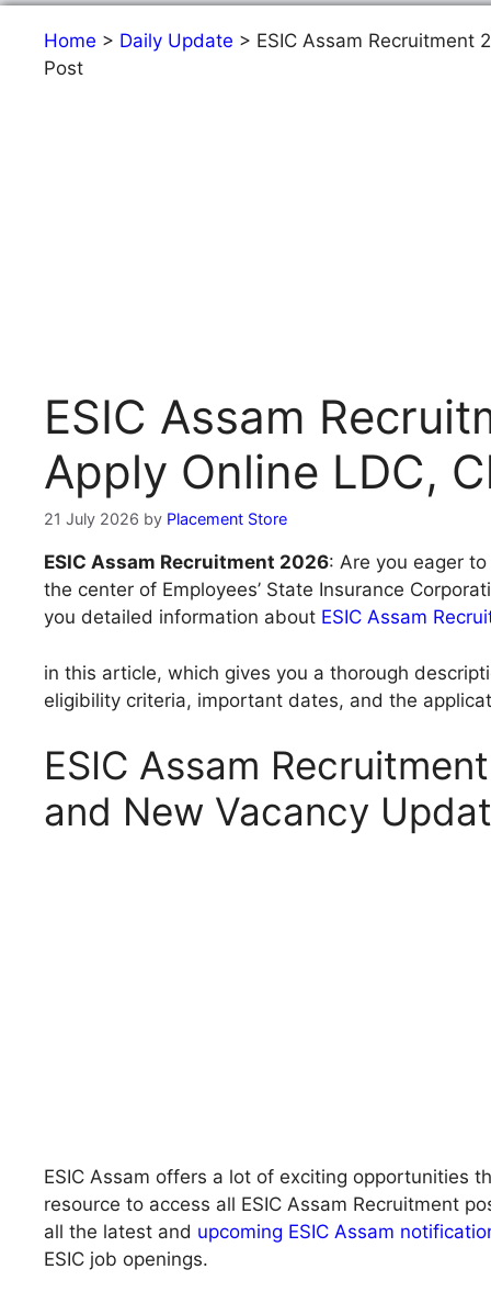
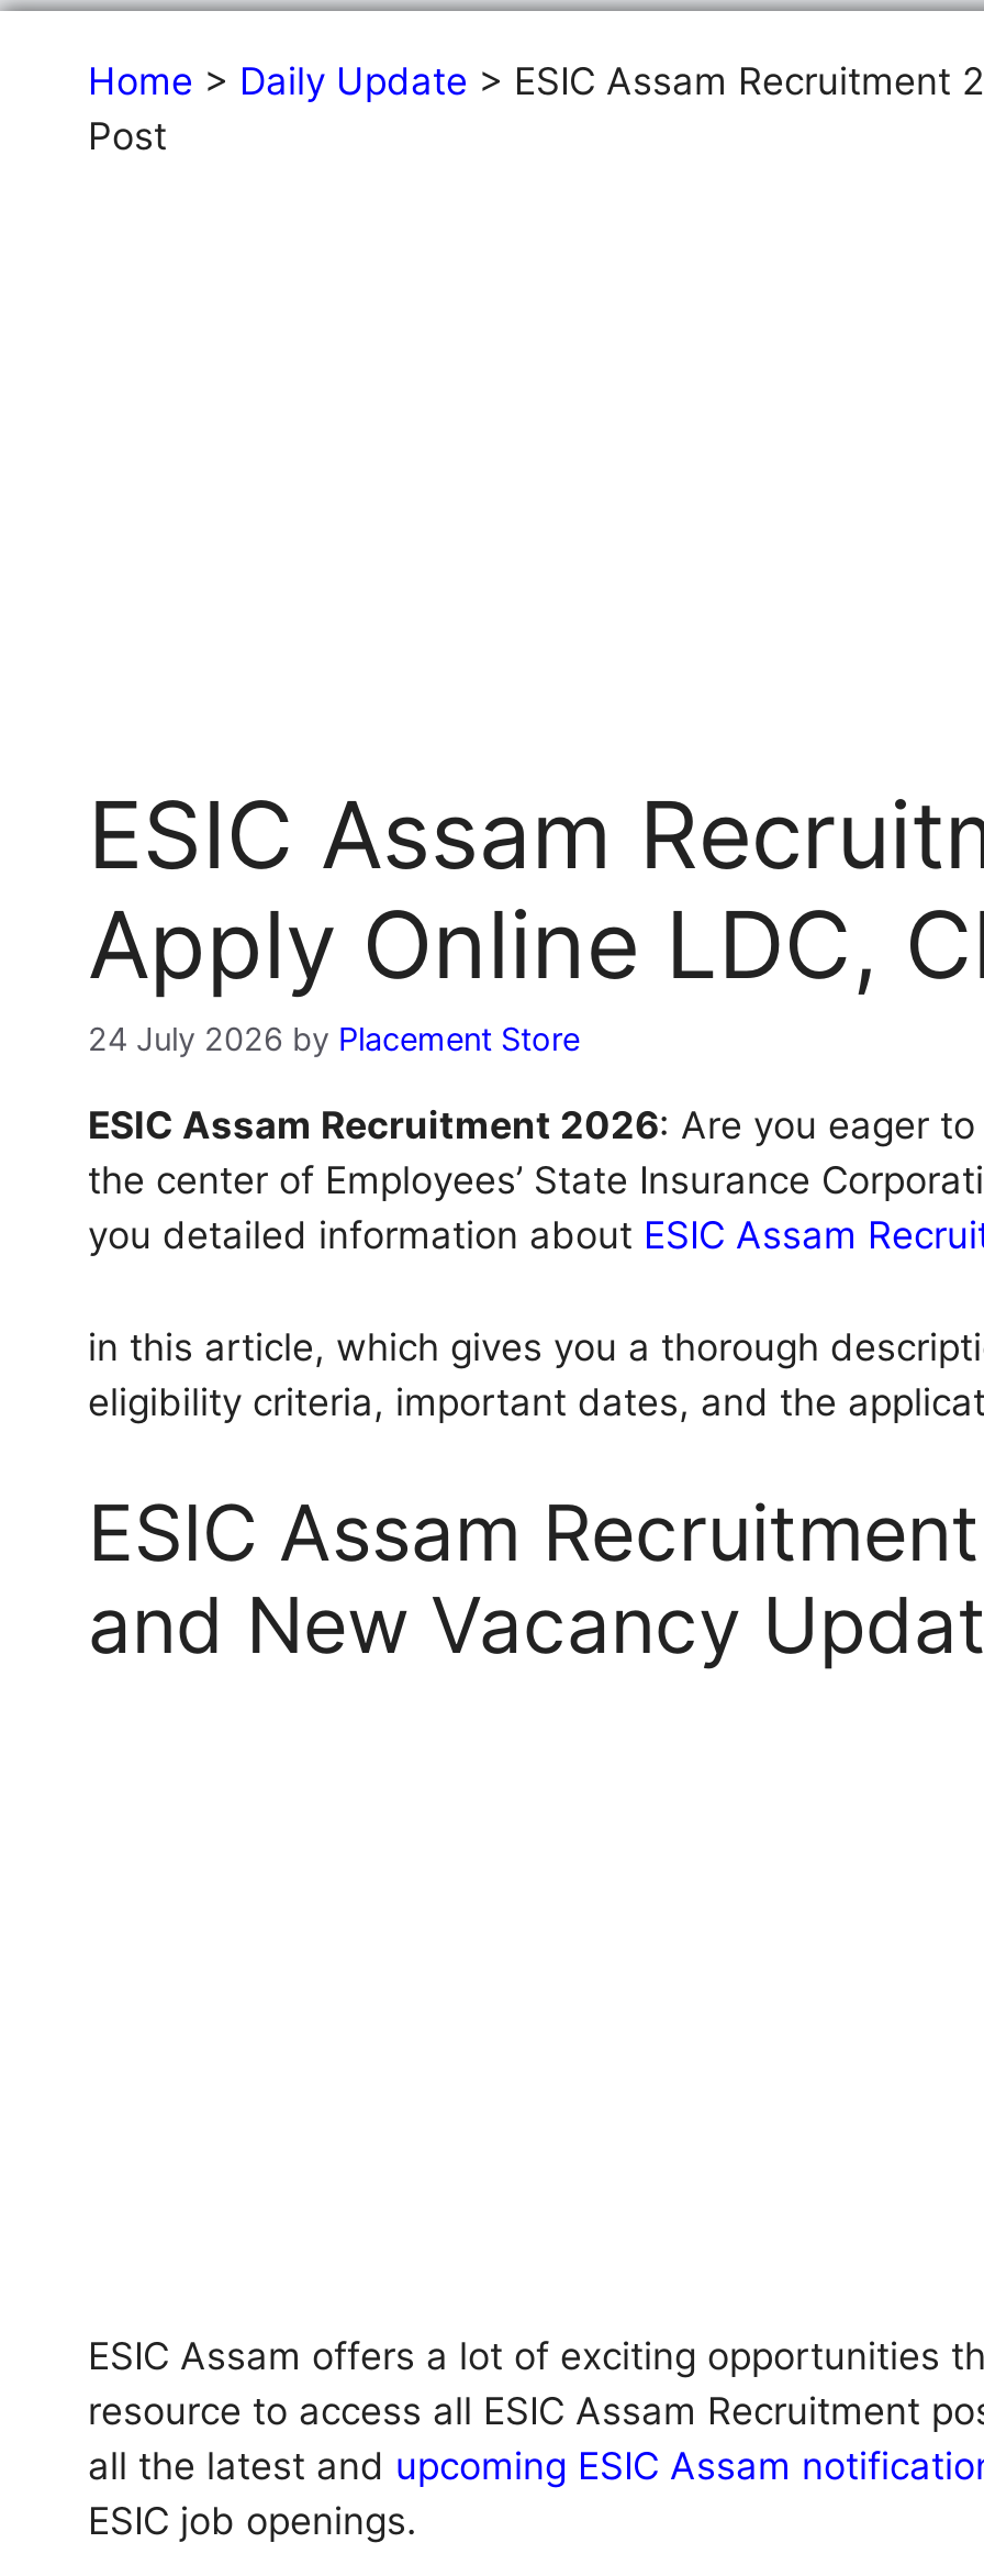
- 21 July 2026 by Placement Store
+ 24 July 2026 by Placement Store
